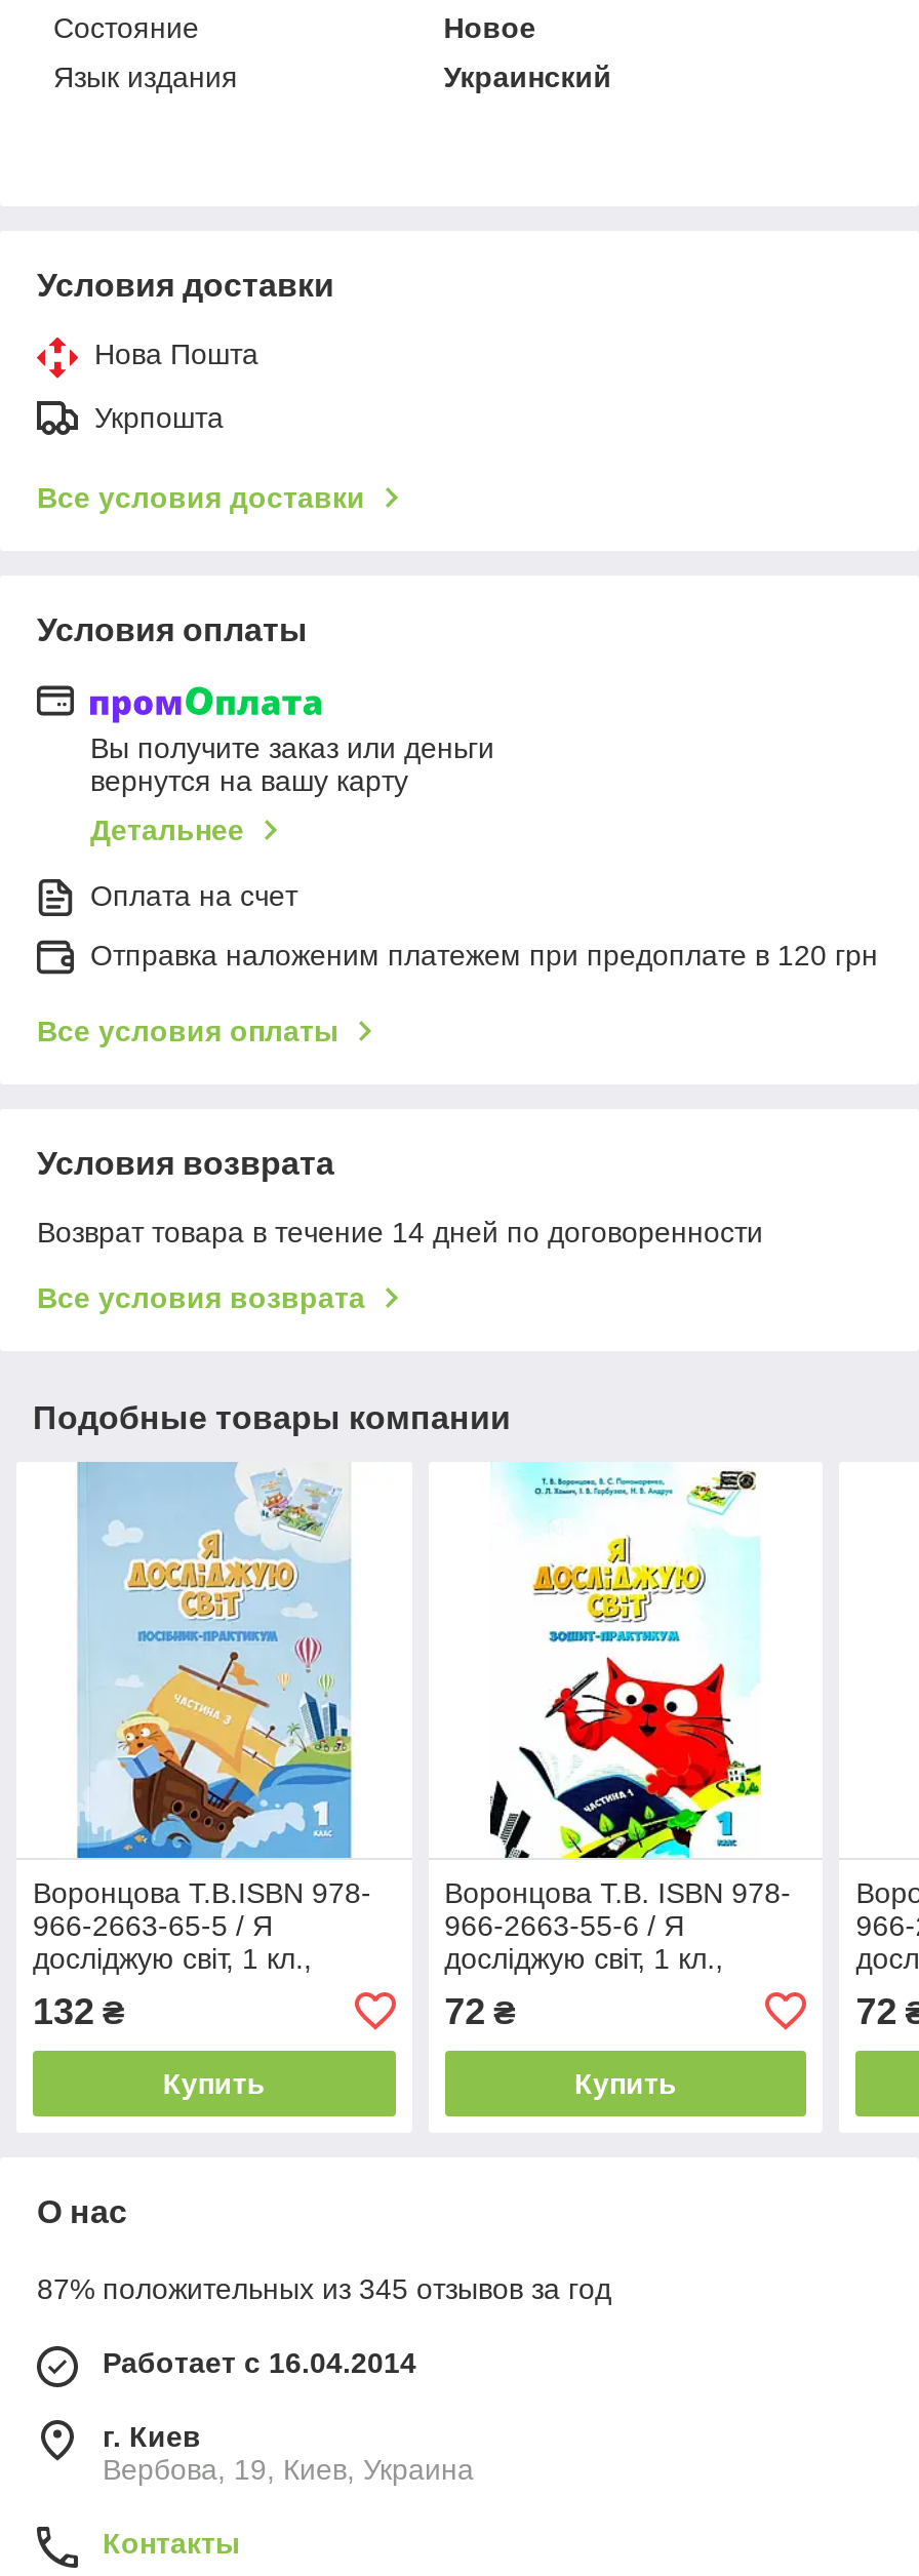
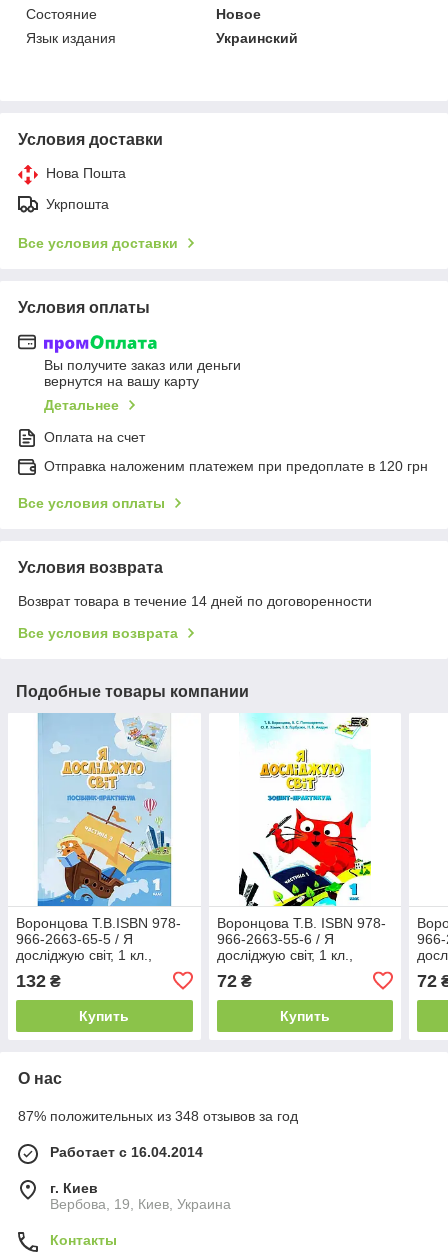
- 87% положительных из 345 отзывов за год
+ 87% положительных из 348 отзывов за год
